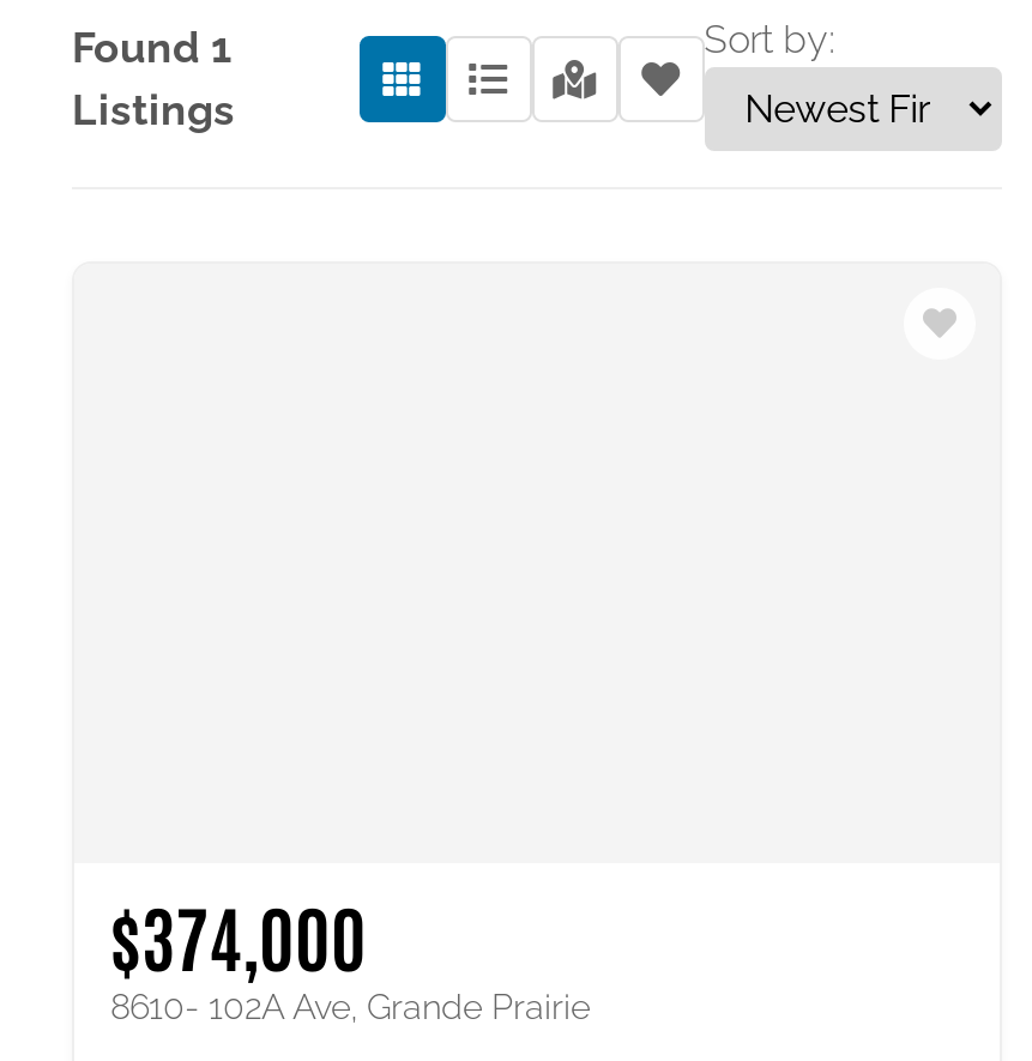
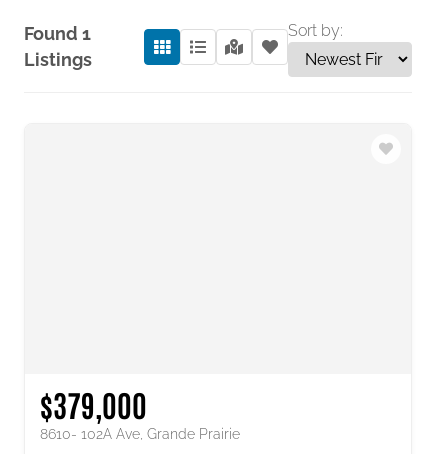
- $374,000
+ $379,000
